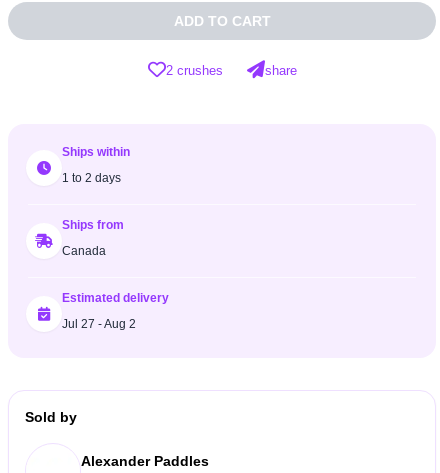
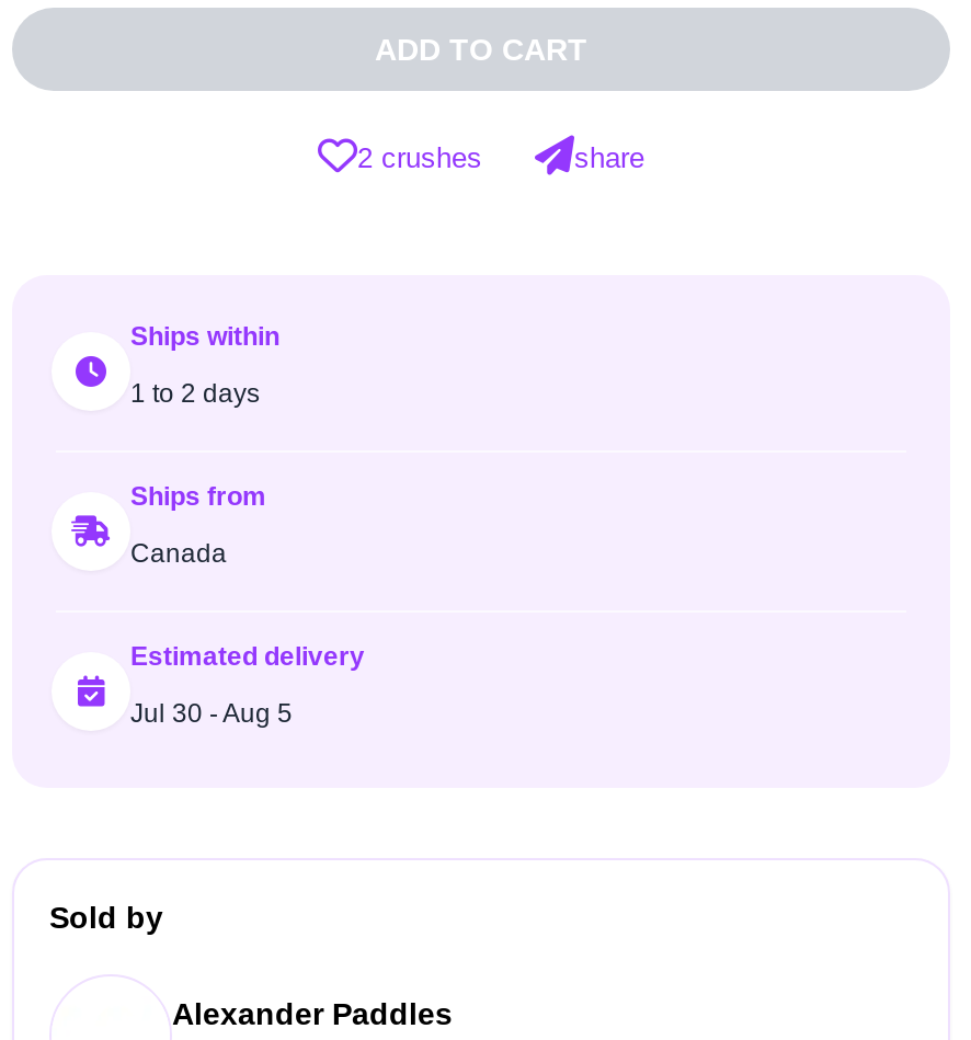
- Jul 27 - Aug 2
+ Jul 30 - Aug 5
